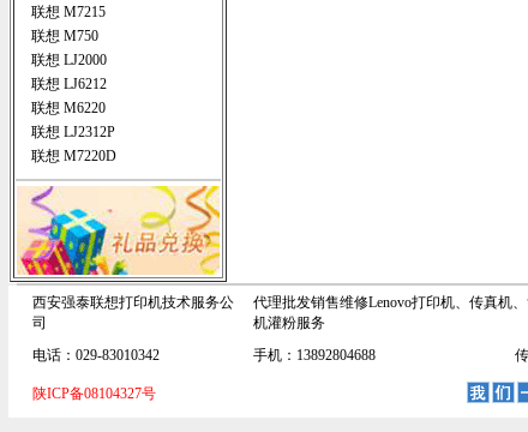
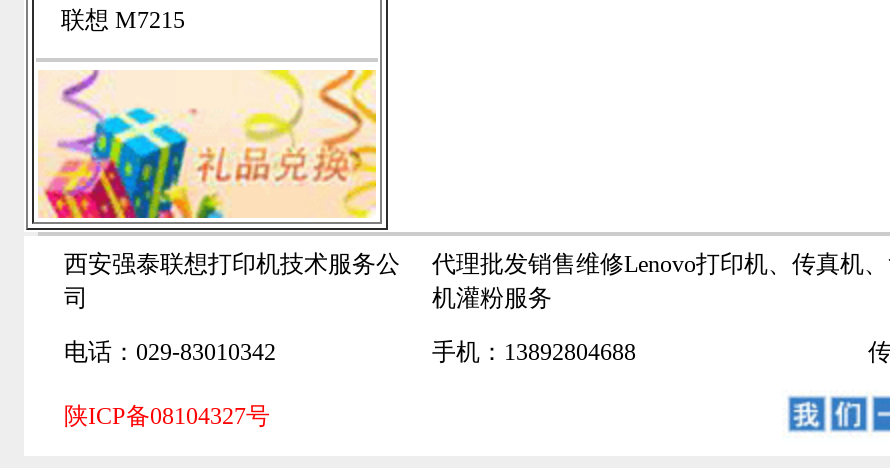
- 联想 M750
- 联想 LJ2000
- 联想 LJ6212
- 联想 M6220
- 联想 LJ2312P
- 联想 M7220D
